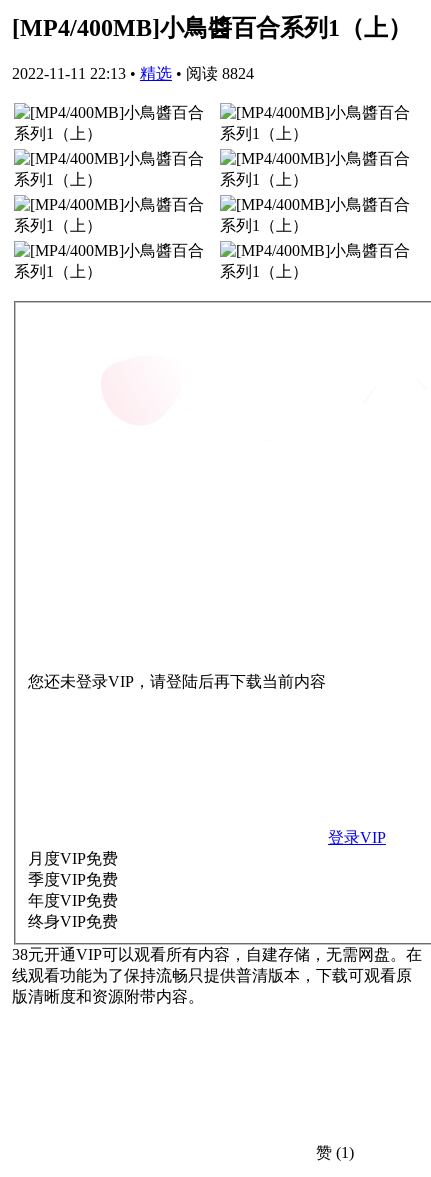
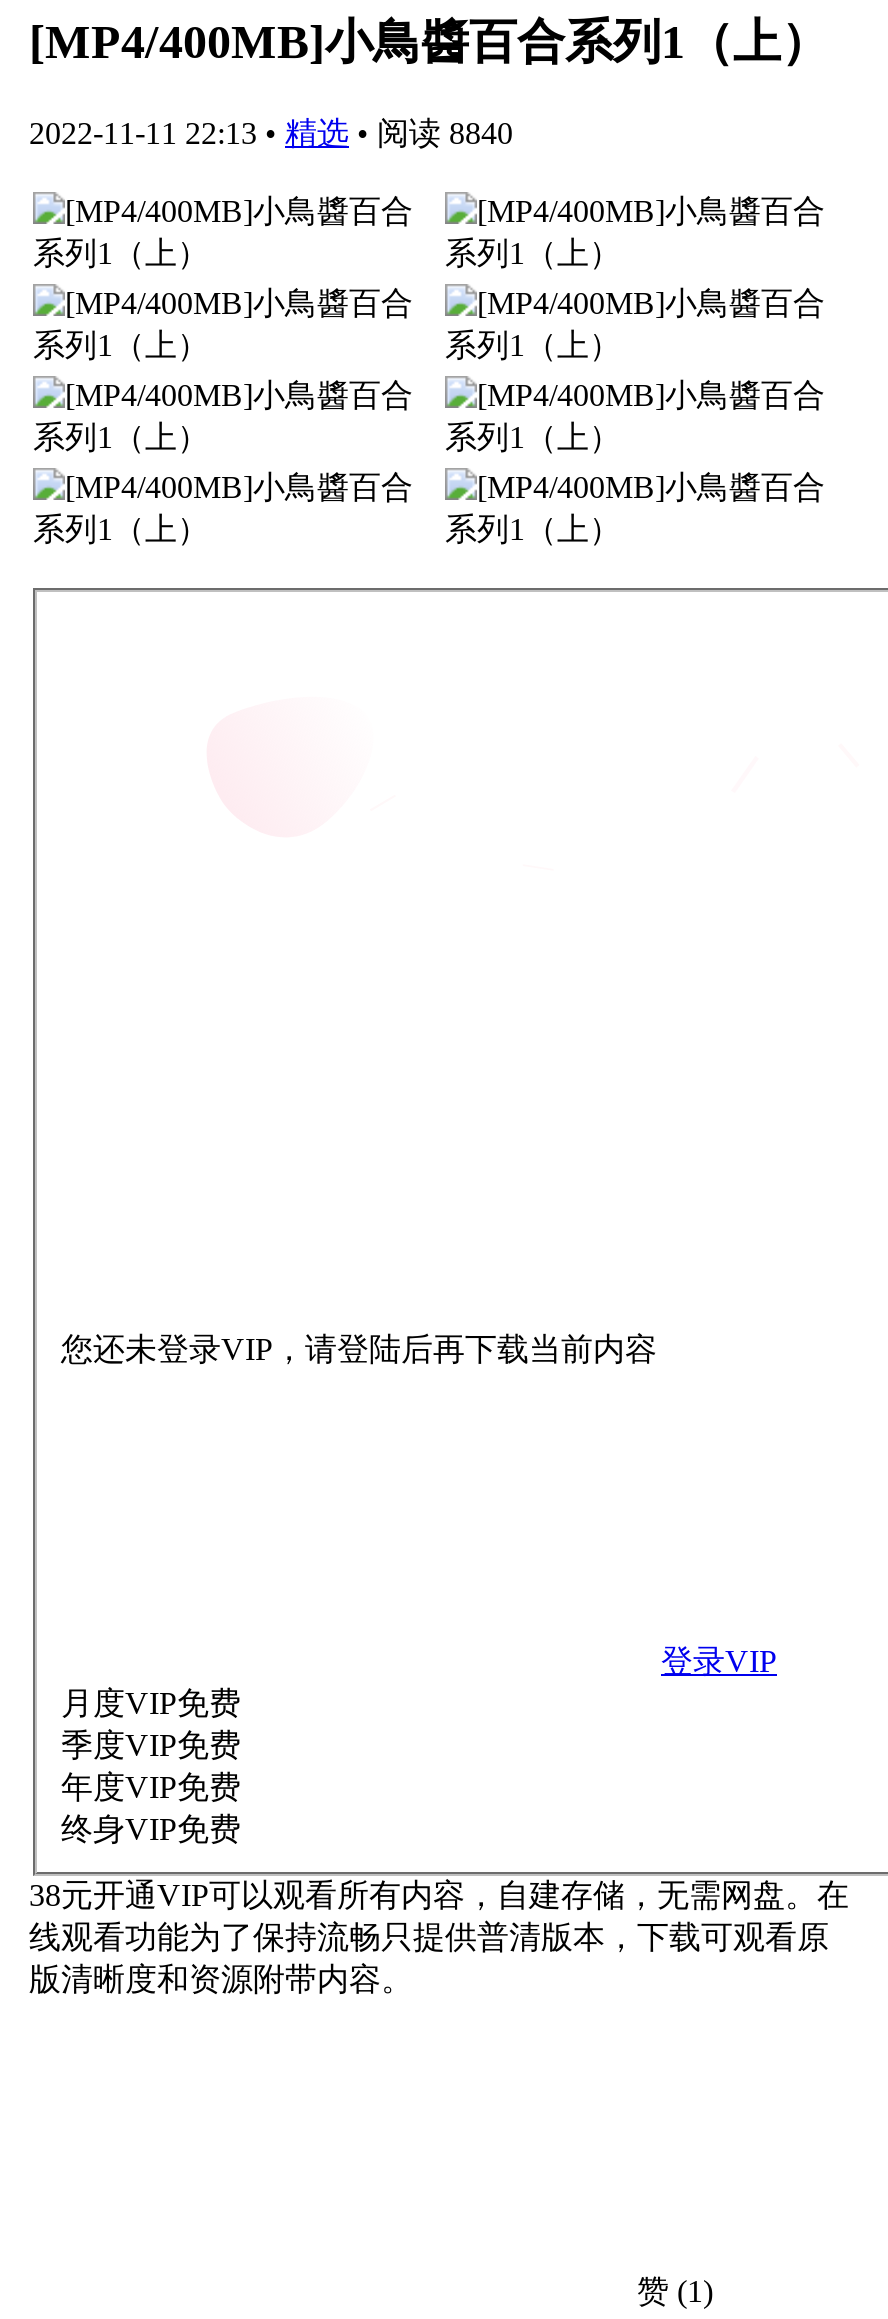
- 2022-11-11 22:13 • 精选 • 阅读 8824
+ 2022-11-11 22:13 • 精选 • 阅读 8840
